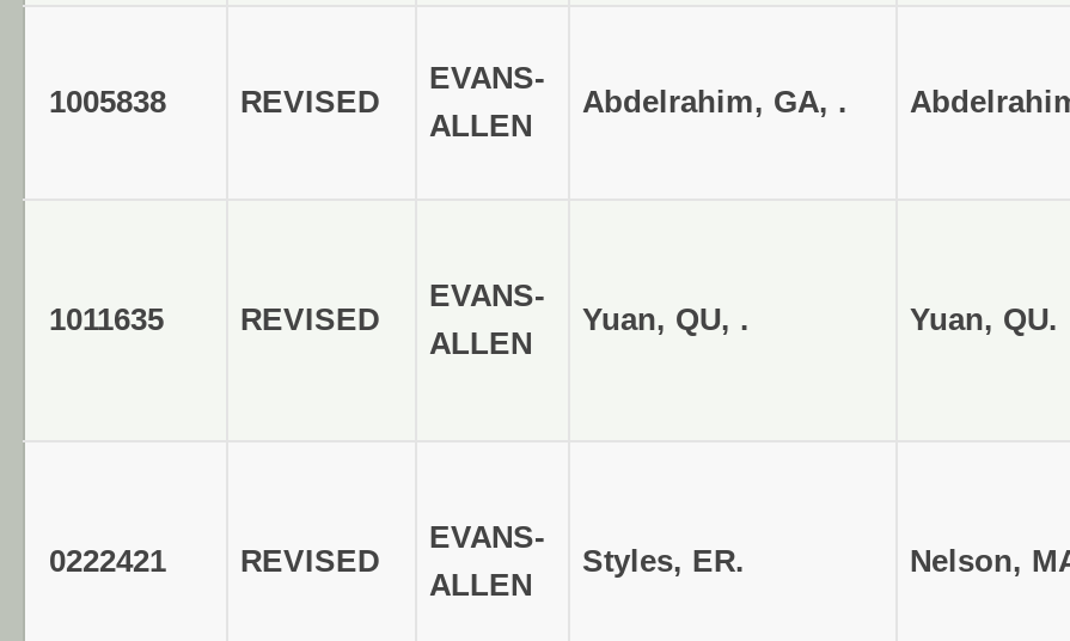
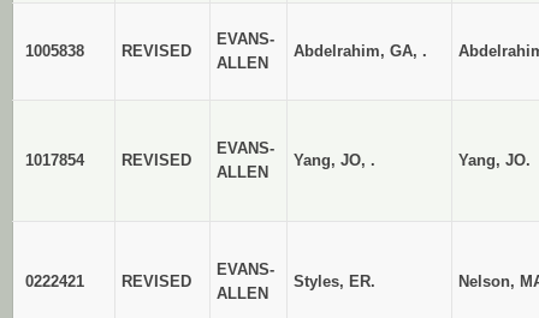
- 1011635
+ 1017854

- Yuan, QU, .
- Yuan, QU.
+ Yang, JO, .
+ Yang, JO.
